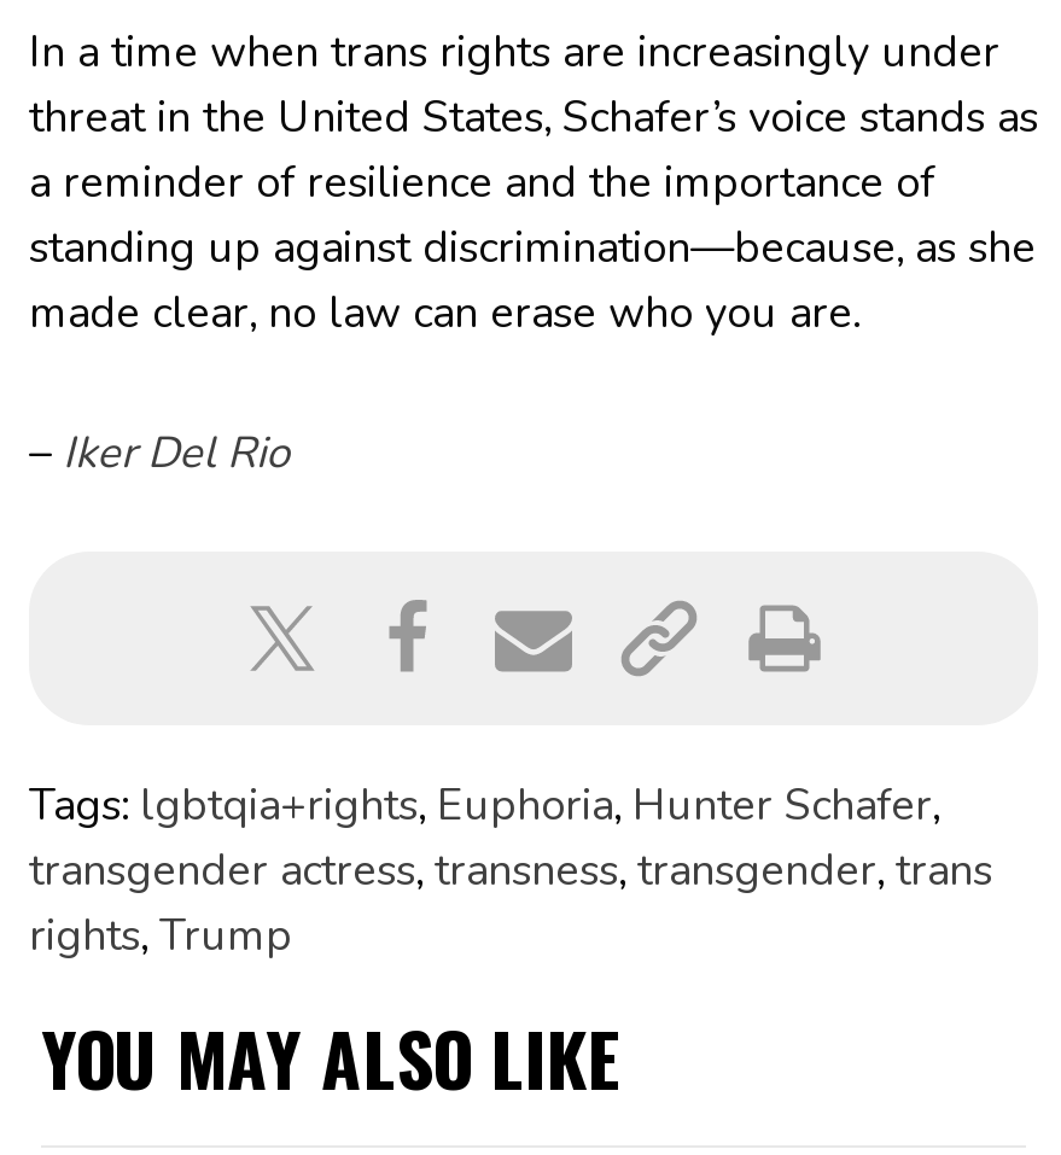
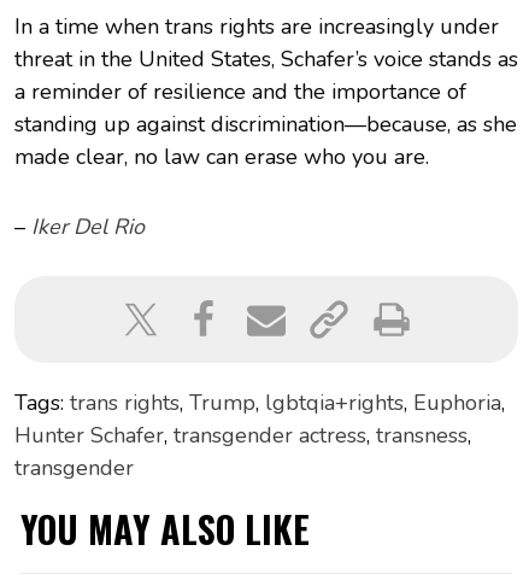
- Tags: lgbtqia+rights, Euphoria, Hunter Schafer,
- transgender actress, transness, transgender, trans
- rights, Trump
+ Tags: trans rights, Trump, lgbtqia+rights, Euphoria,
+ Hunter Schafer, transgender actress, transness,
+ transgender
